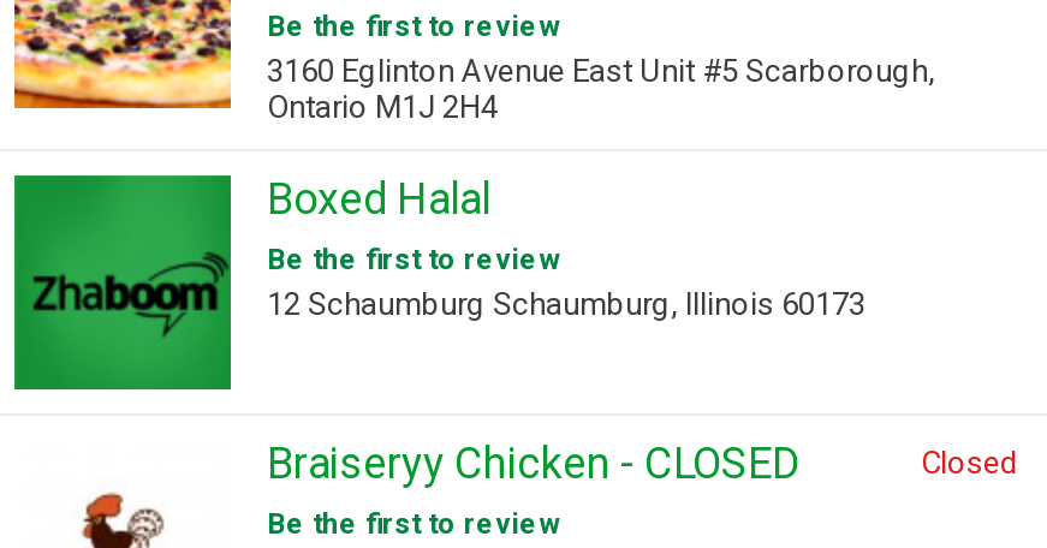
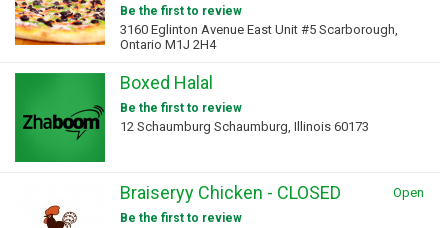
- Closed
+ Open
